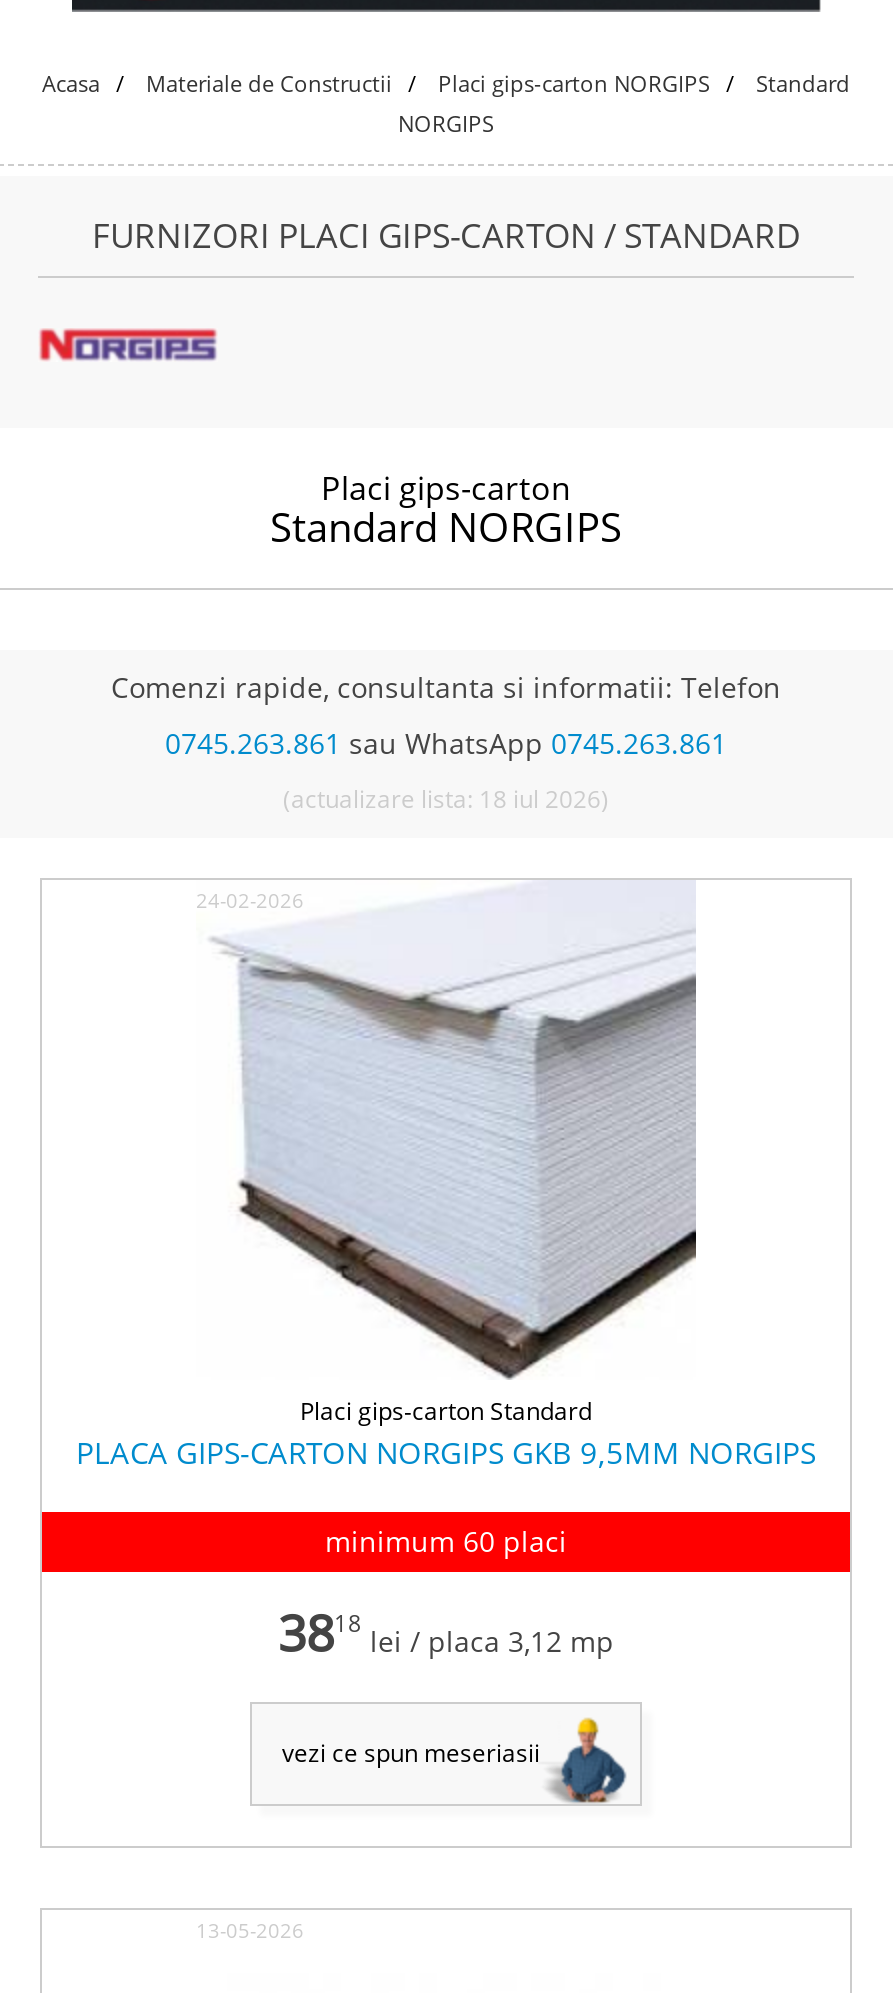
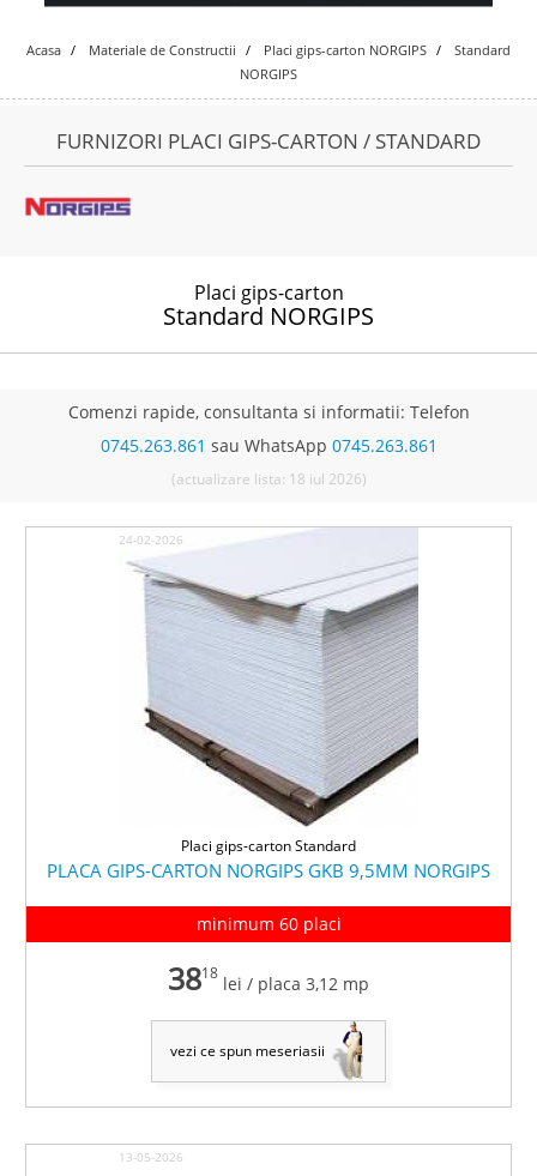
- [image]
+ [image]
